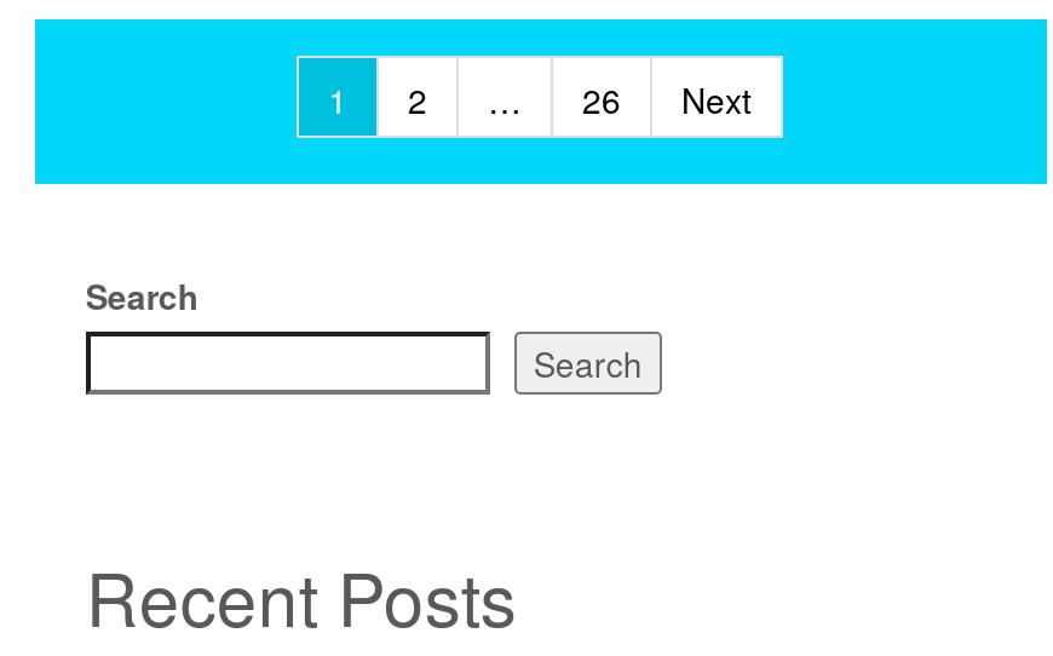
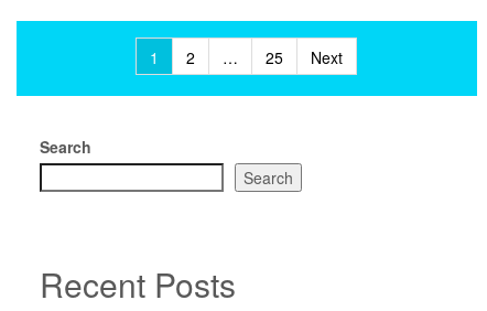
- 26
+ 25
